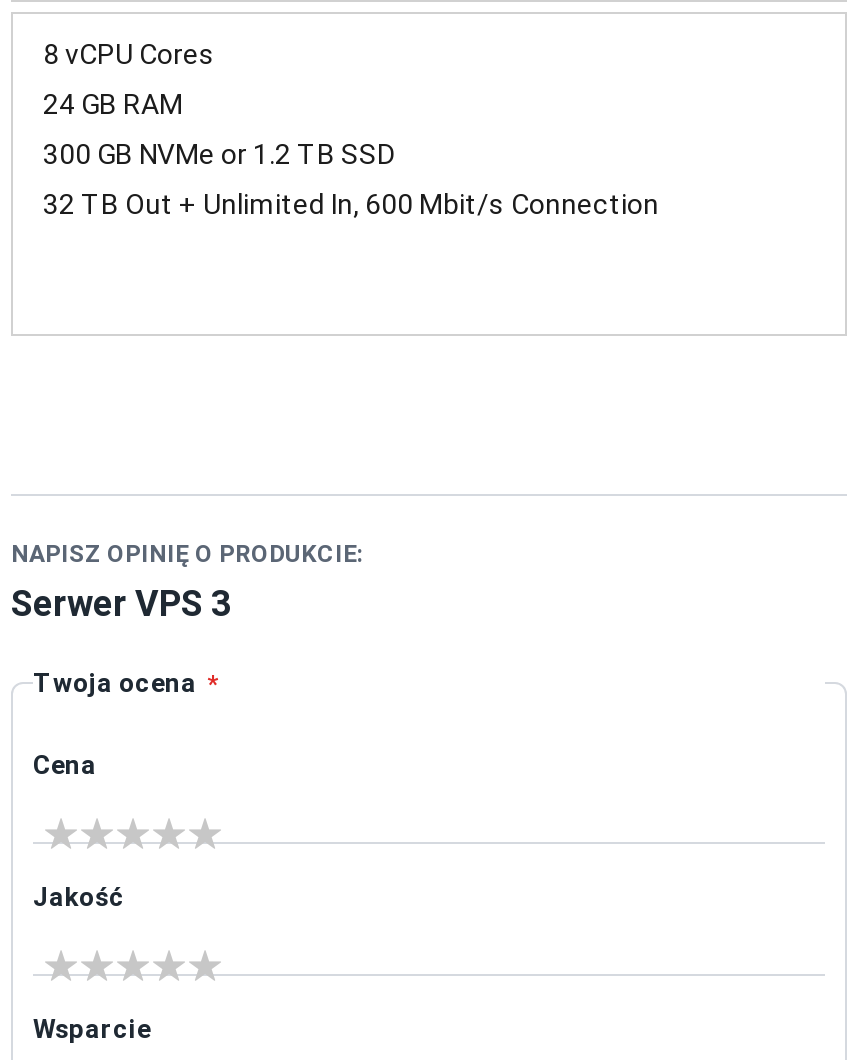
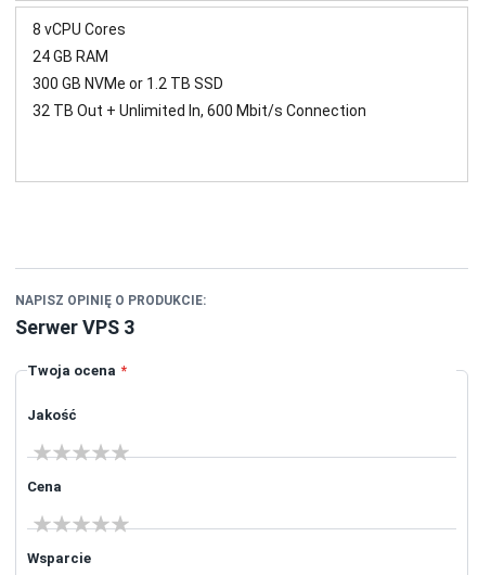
moved down: Cena

moved up: Jakość
